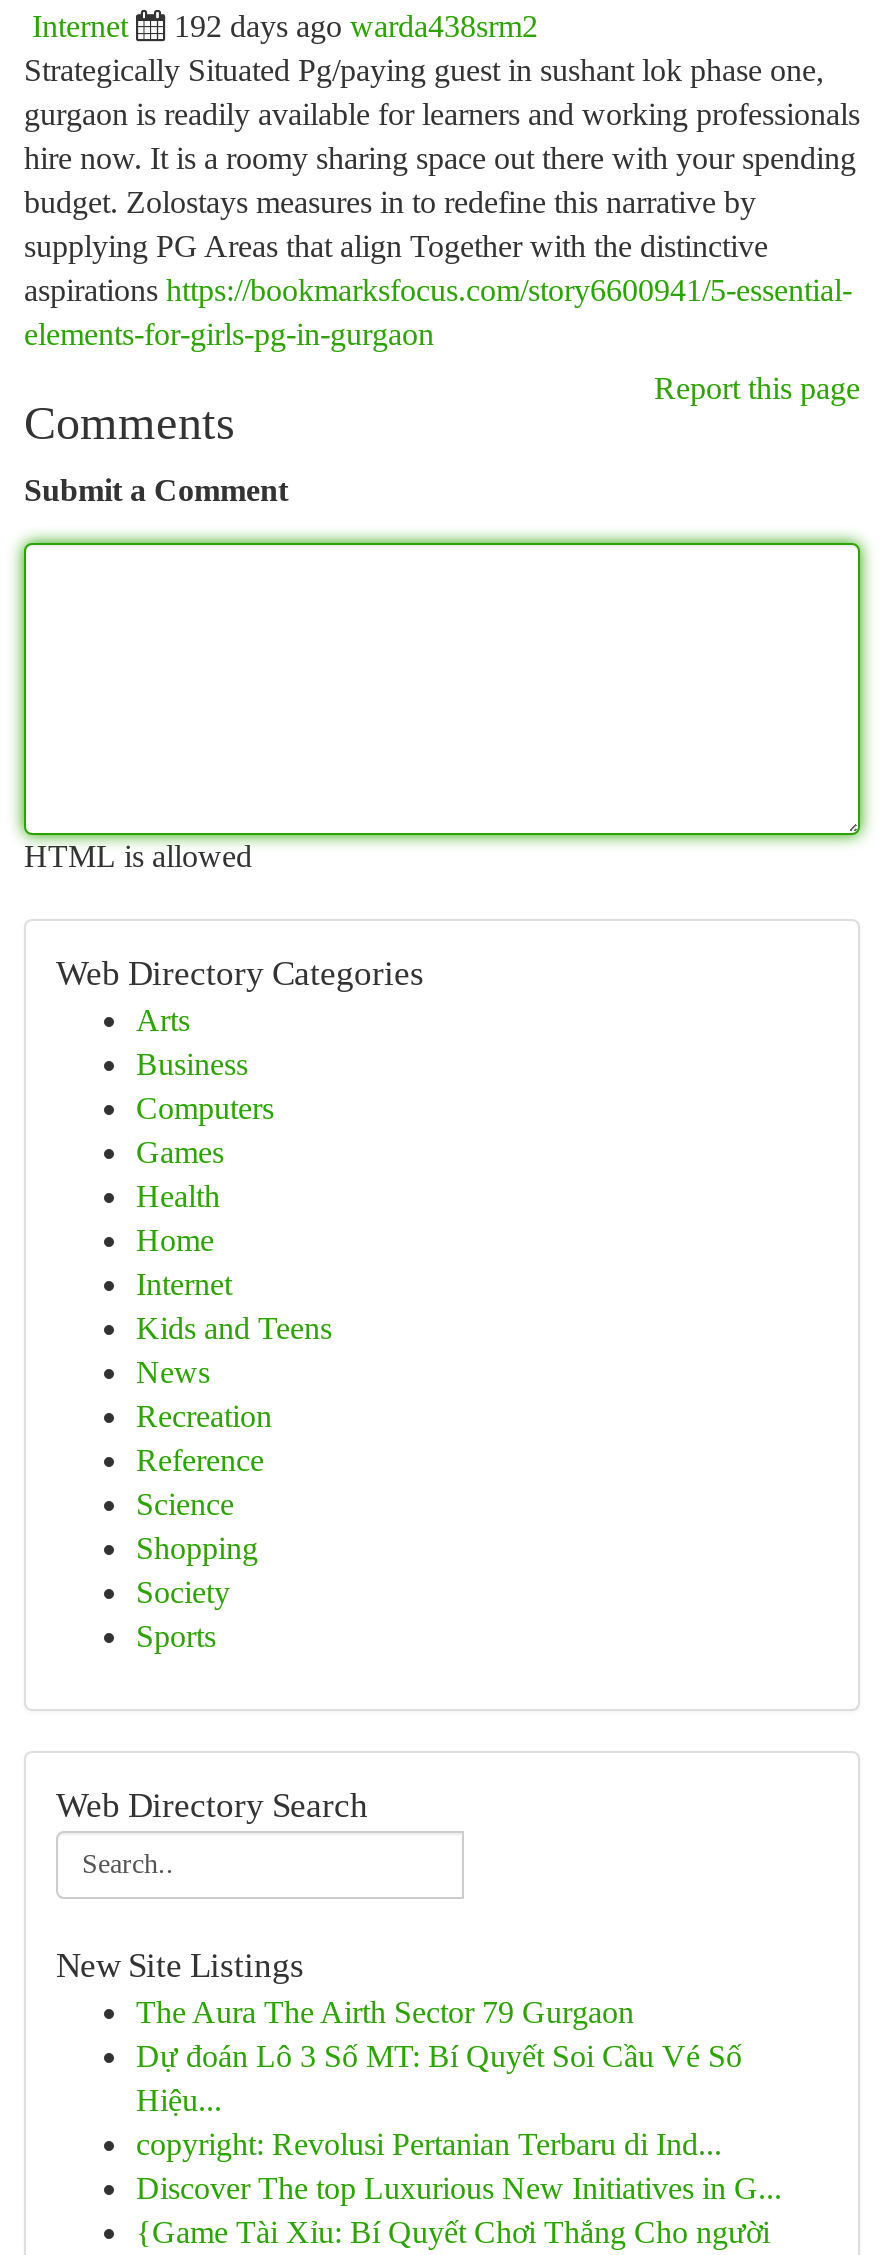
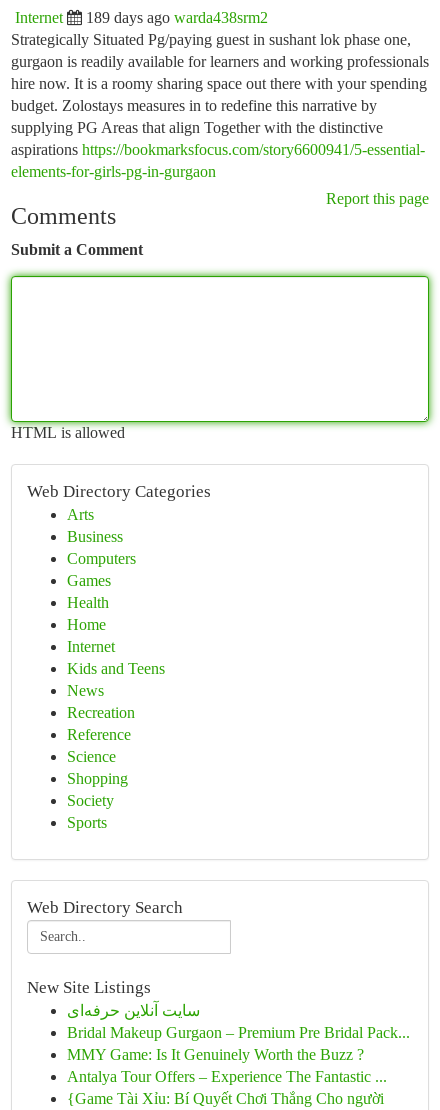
- 192 days ago warda438srm2
+ 189 days ago warda438srm2

- The Aura The Airth Sector 79 Gurgaon
- Dự đoán Lô 3 Số MT: Bí Quyết Soi Cầu Vé Số
- Hiệu...
- copyright: Revolusi Pertanian Terbaru di Ind...
- Discover The top Luxurious New Initiatives in G...
+ سایت آنلاین حرفه‌ای
+ Bridal Makeup Gurgaon – Premium Pre Bridal Pack...
+ MMY Game: Is It Genuinely Worth the Buzz ?
+ Antalya Tour Offers – Experience The Fantastic ...
